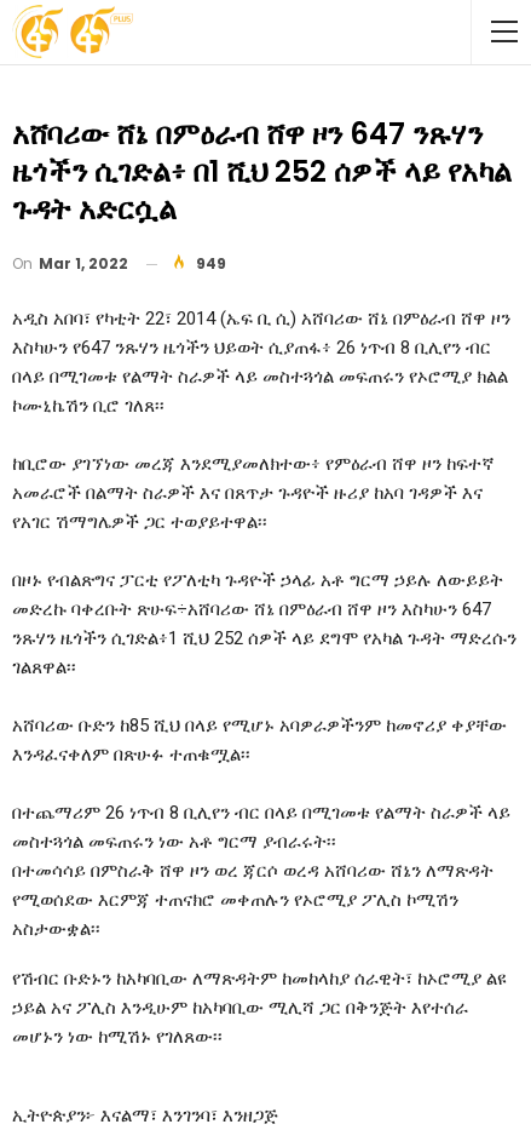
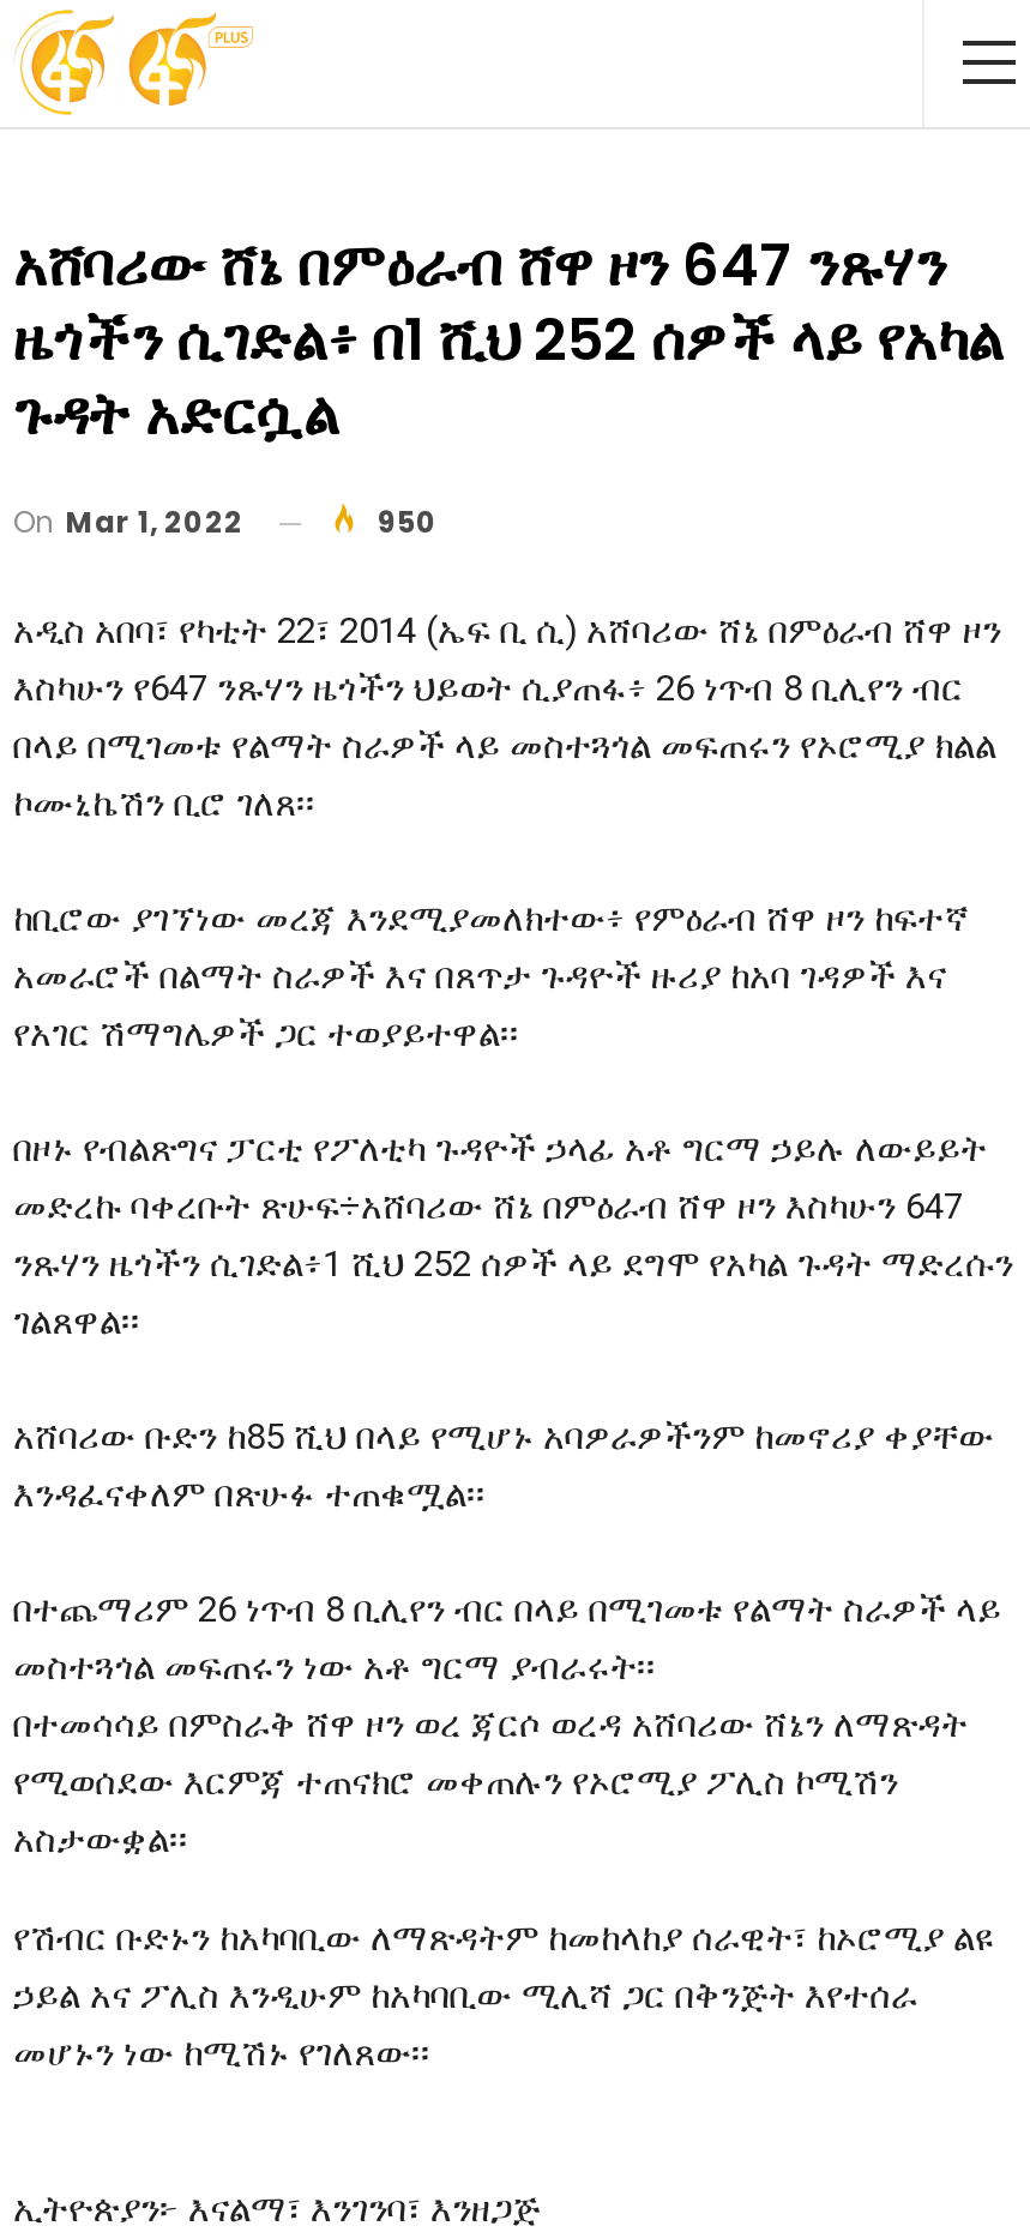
- 949
+ 950
